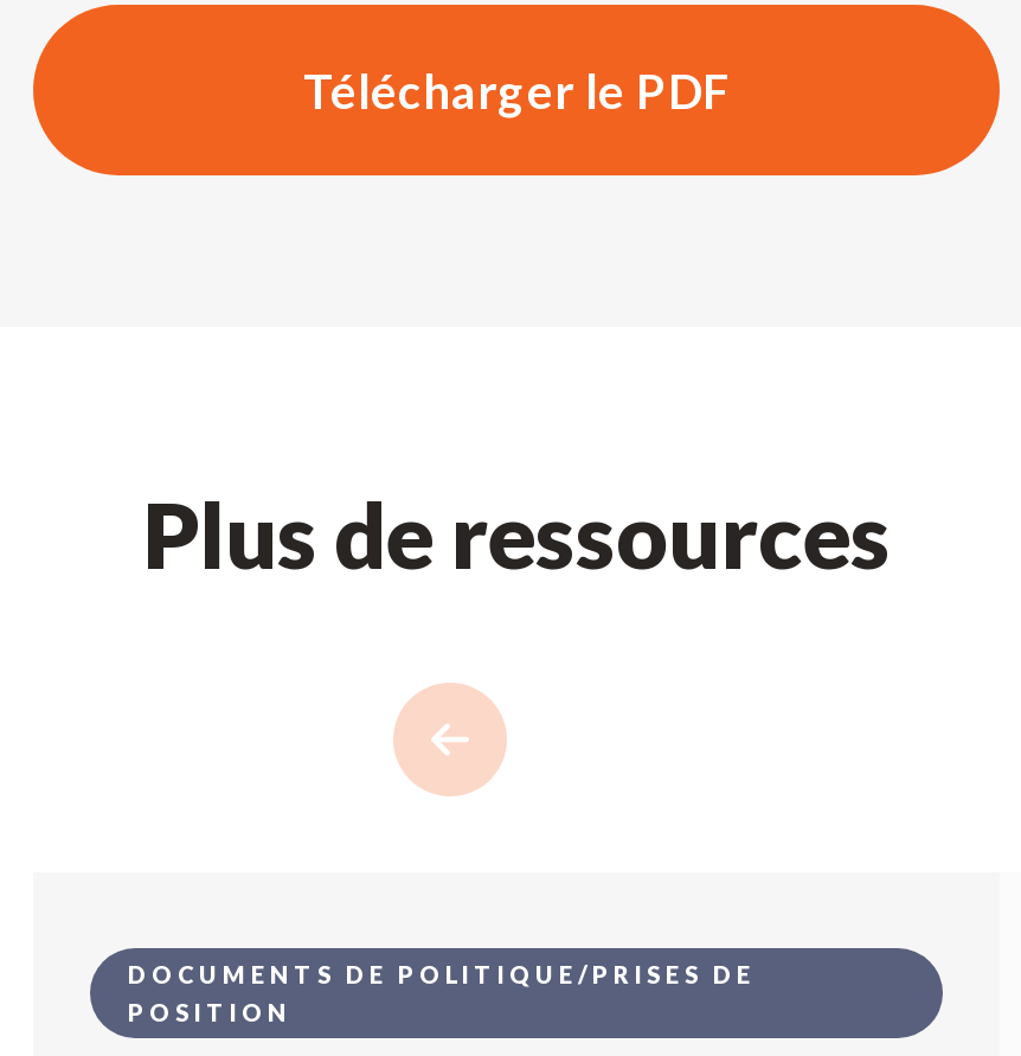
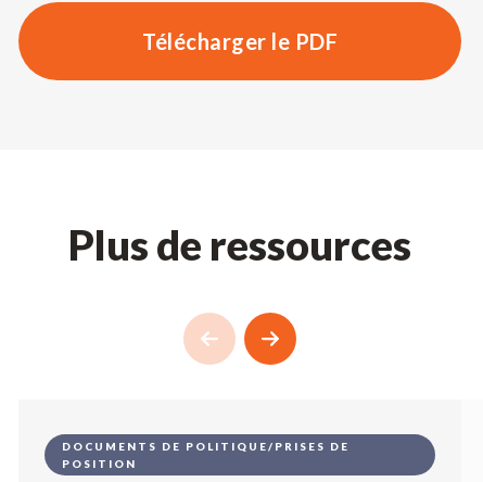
+ [image]
